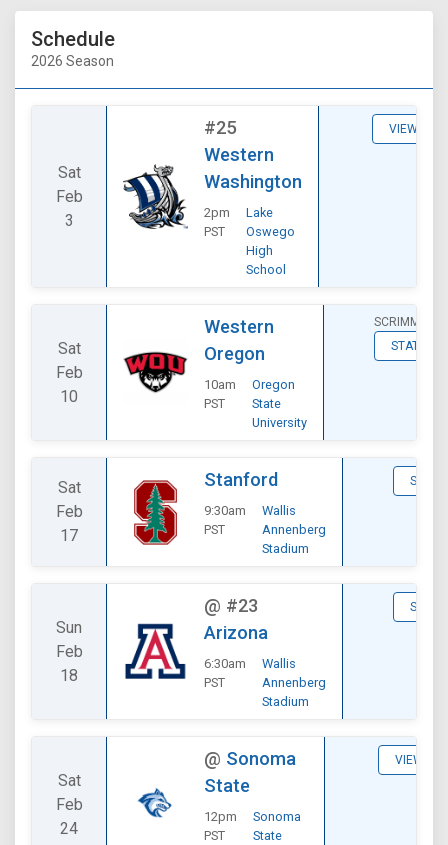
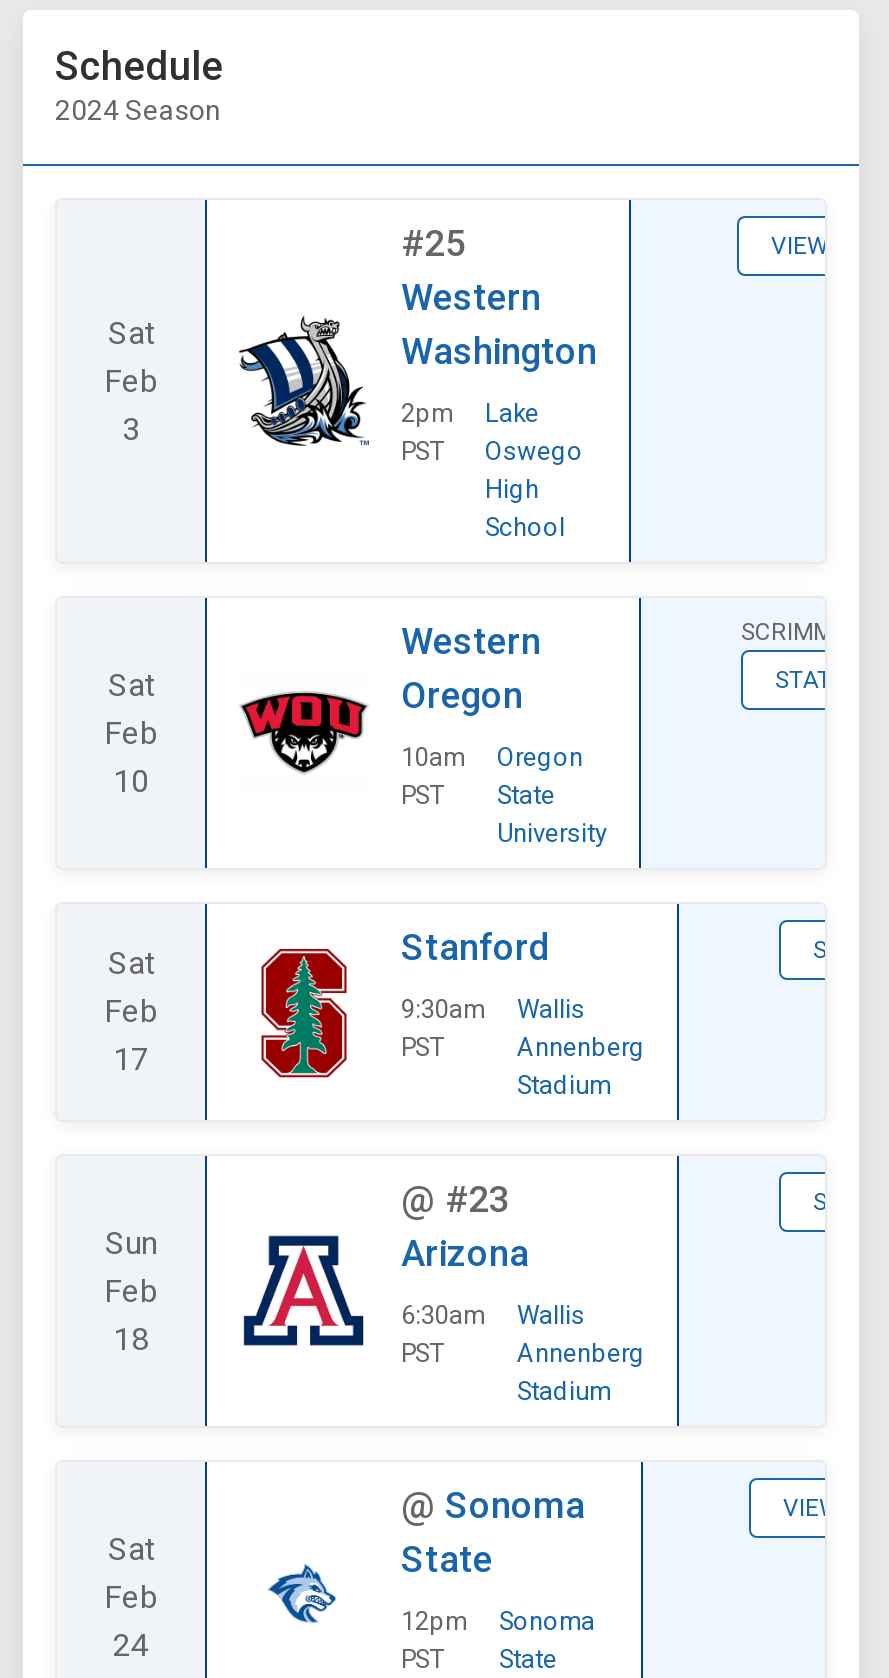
- 2026 Season
+ 2024 Season
